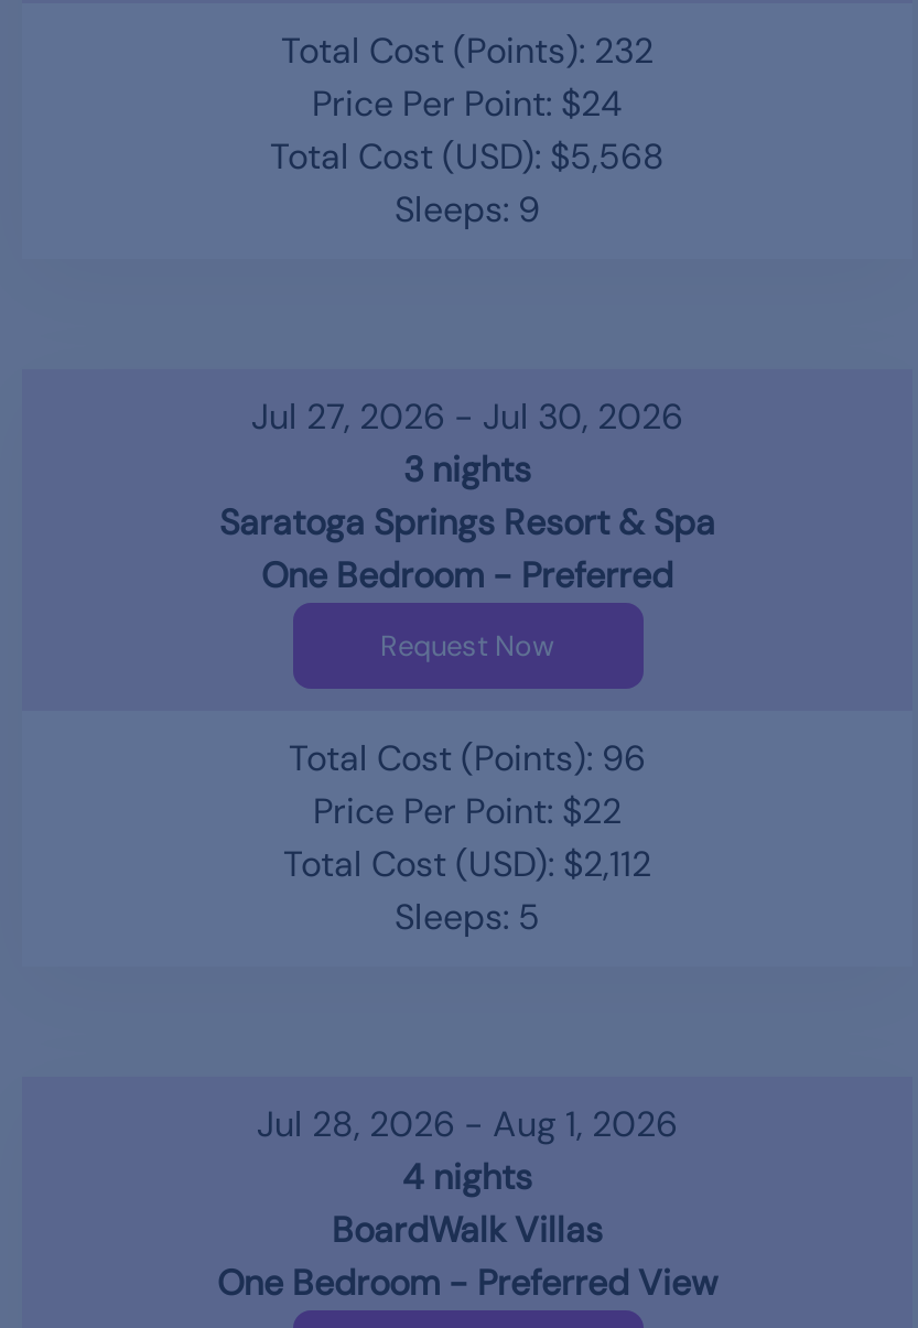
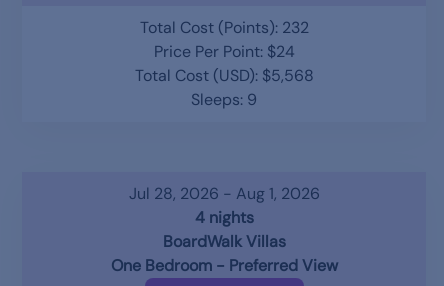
- Jul 27, 2026 - Jul 30, 2026
- 3 nights
- Saratoga Springs Resort & Spa
- One Bedroom - Preferred
- Request Now
- Total Cost (Points): 96
- Price Per Point: $22
- Total Cost (USD): $2,112
- Sleeps: 5
